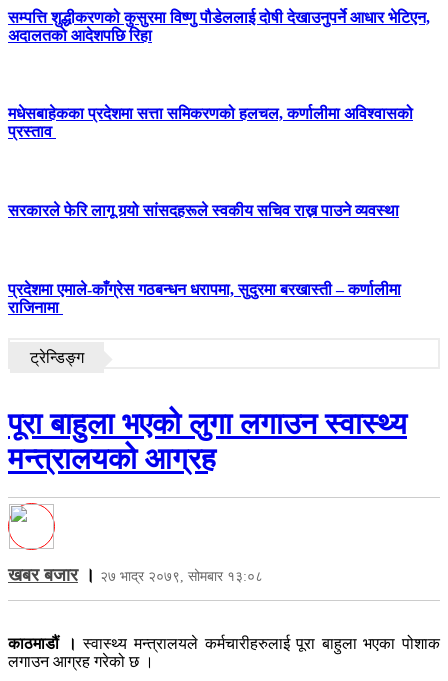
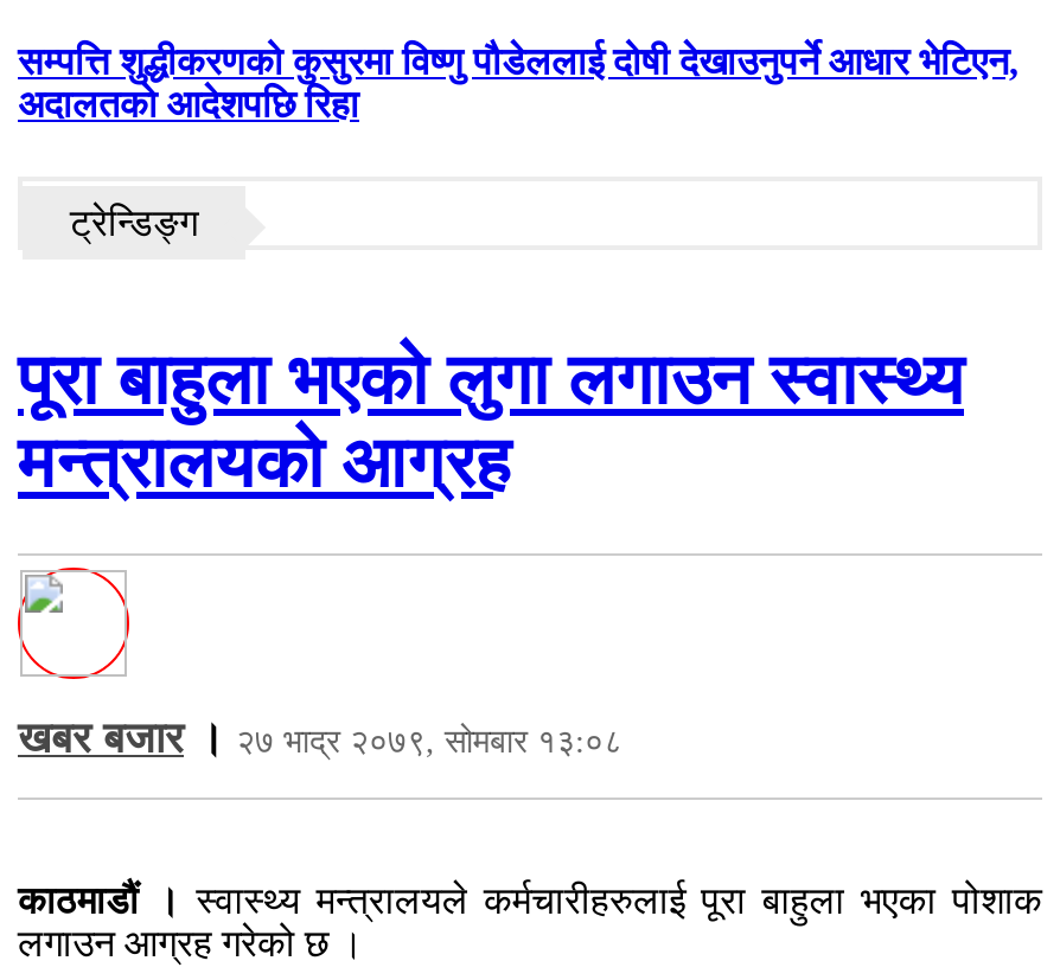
- मधेसबाहेकका प्रदेशमा सत्ता समिकरणको हलचल, कर्णालीमा अविश्वासको
- प्रस्ताव

- सरकारले फेरि लागू गर्‍यो सांसदहरूले स्वकीय सचिव राख्न पाउने व्यवस्था

- प्रदेशमा एमाले-काँग्रेस गठबन्धन धरापमा, सुदुरमा बरखास्ती – कर्णालीमा
- राजिनामा
